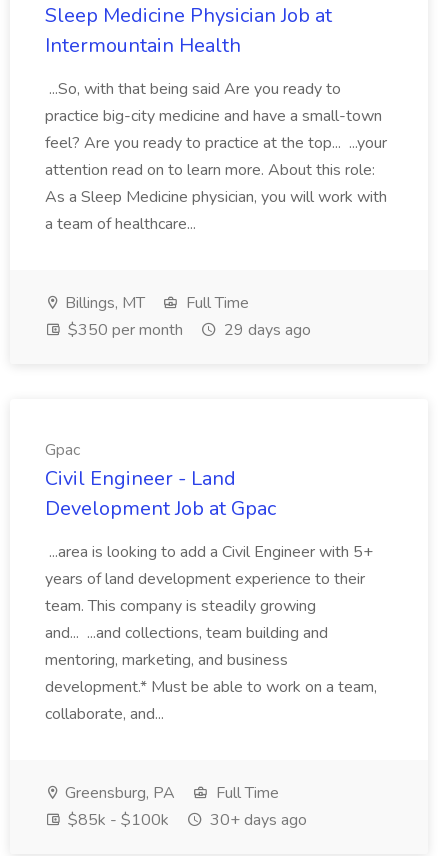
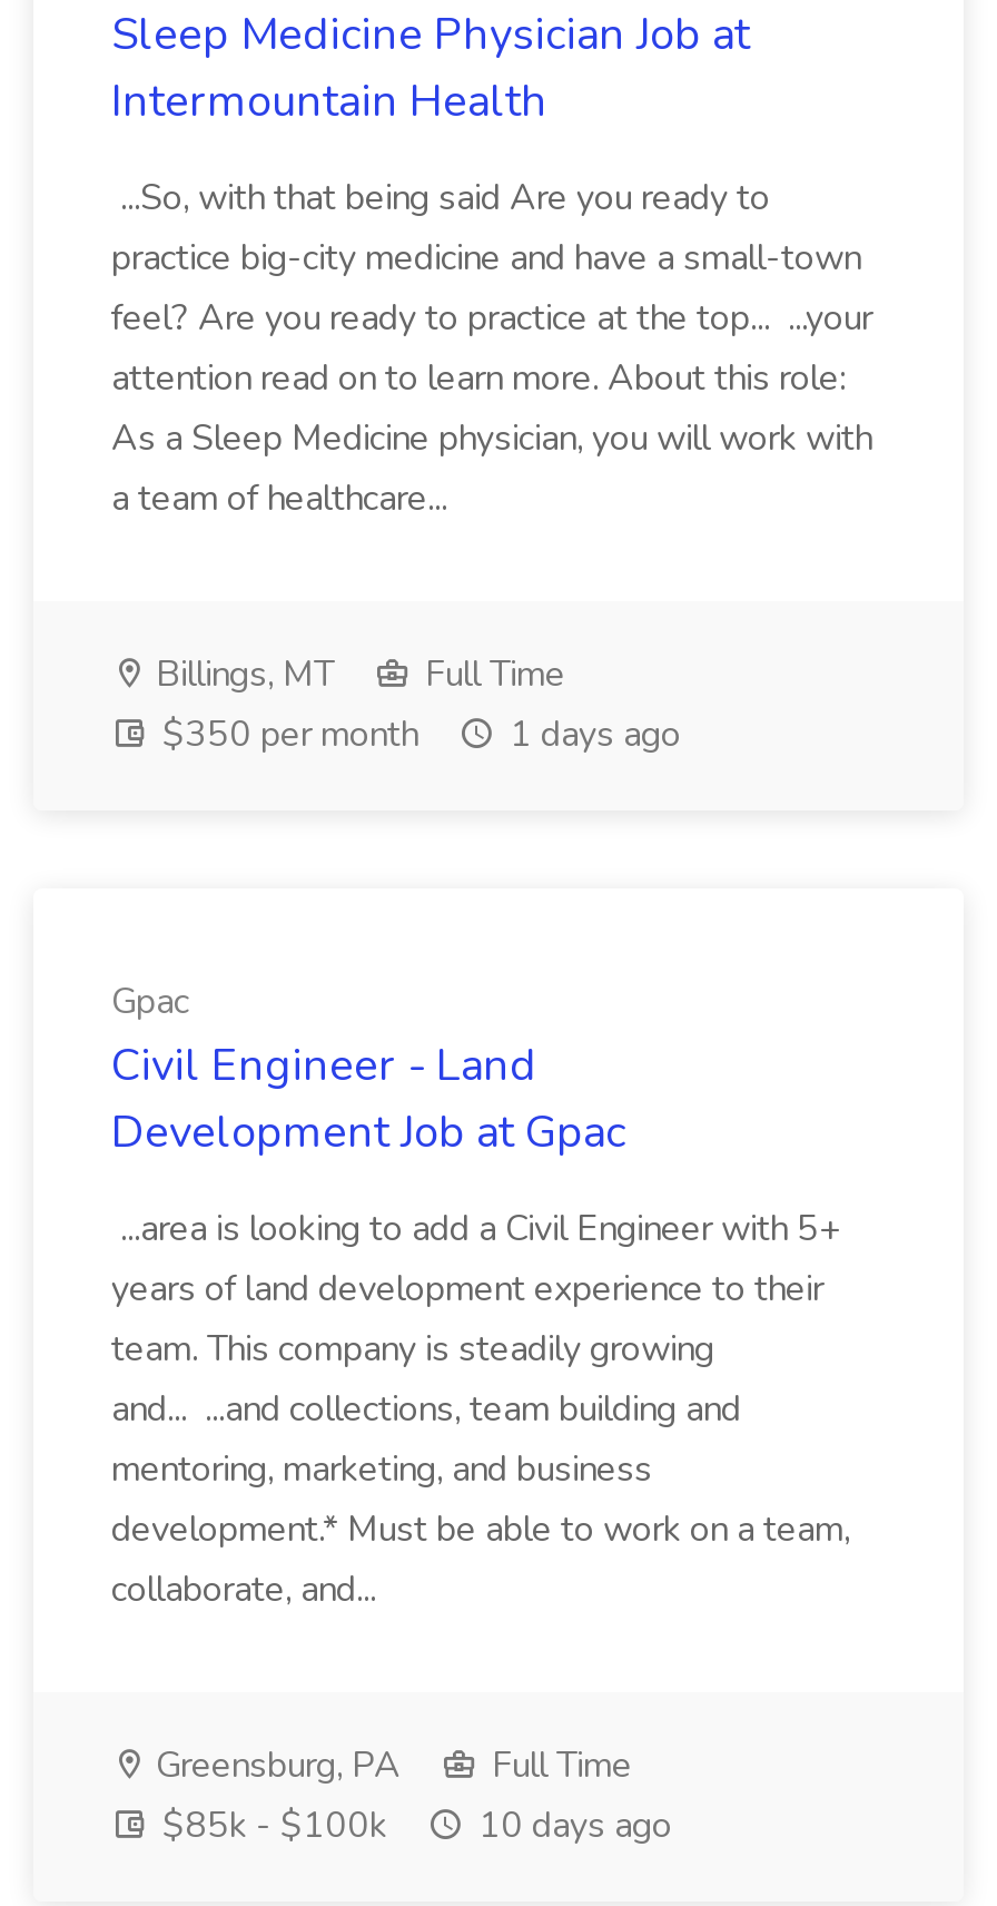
- $350 per month 29 days ago
+ $350 per month 1 days ago

- $85k - $100k 30+ days ago
+ $85k - $100k 10 days ago
